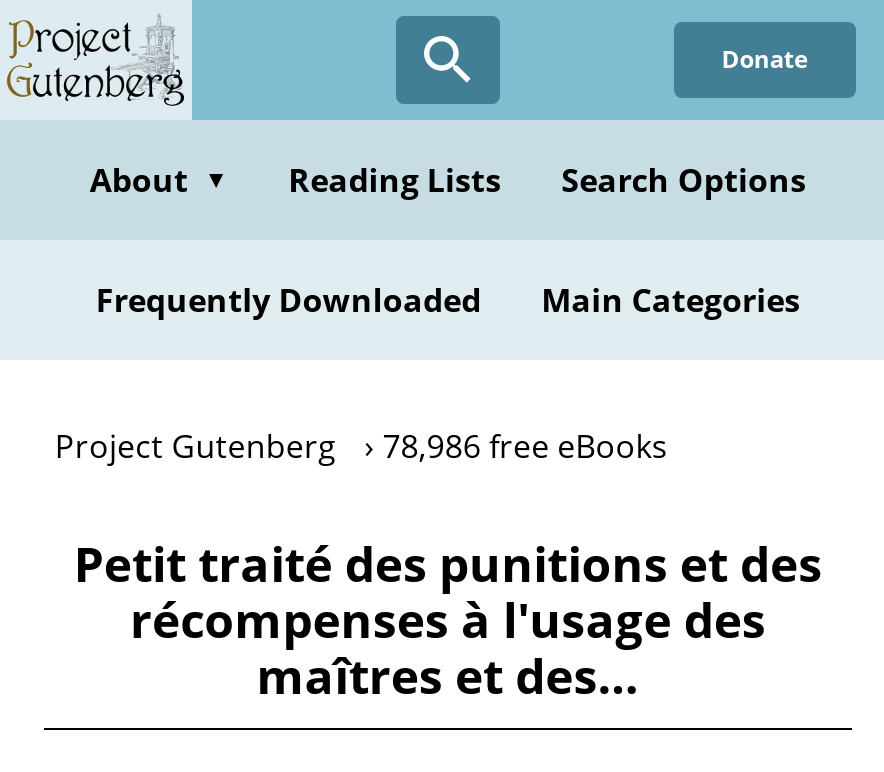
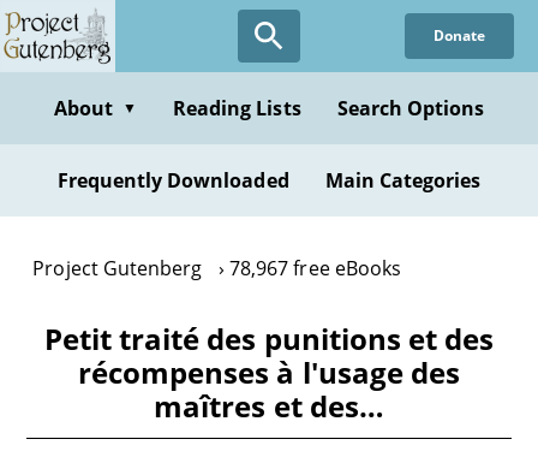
- Project Gutenberg 78,986 free eBooks
+ Project Gutenberg 78,967 free eBooks
